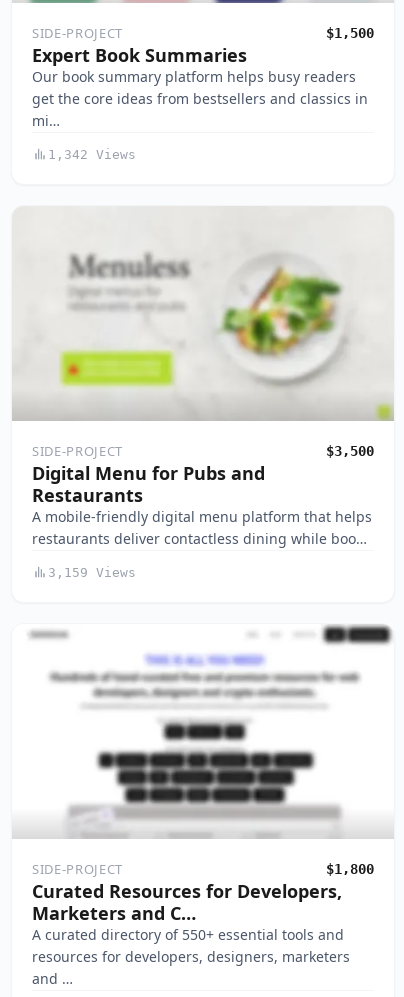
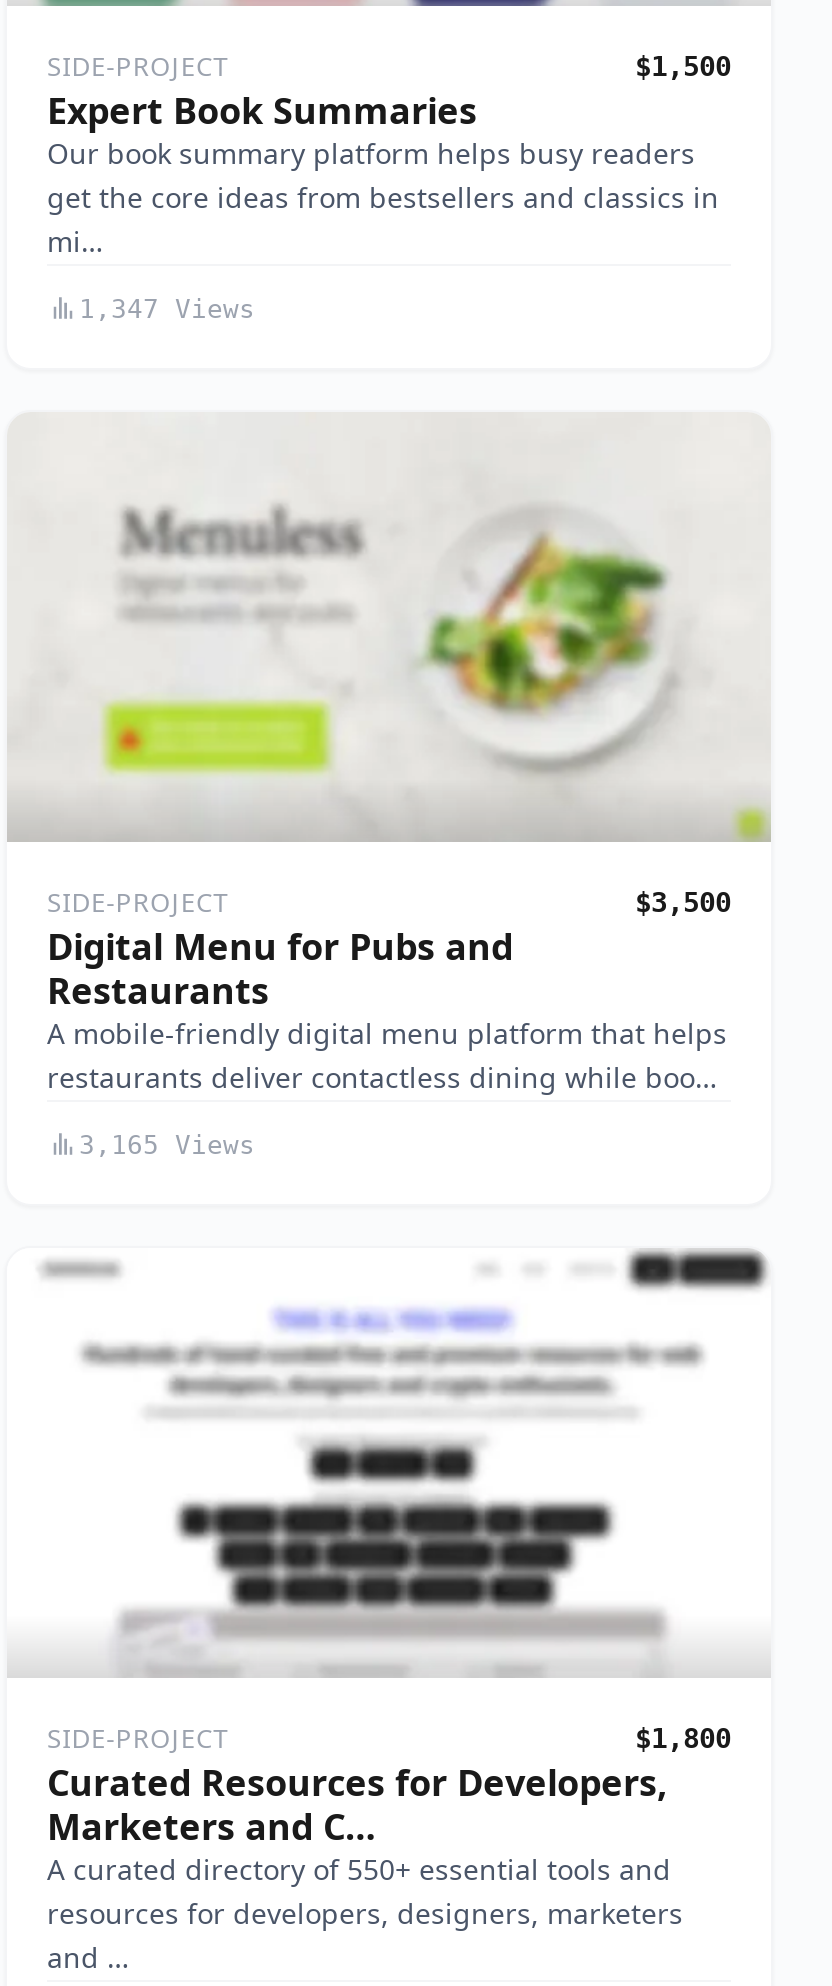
- 1,342 Views
+ 1,347 Views

- 3,159 Views
+ 3,165 Views
